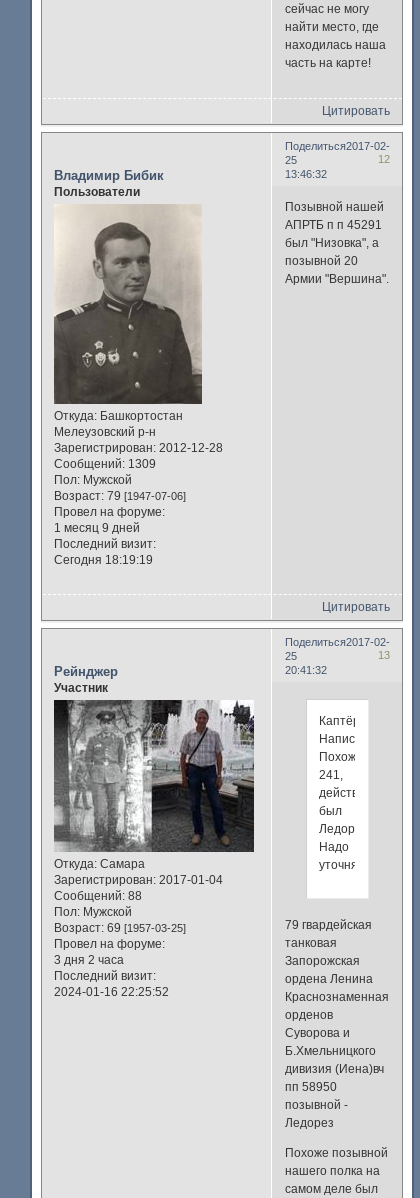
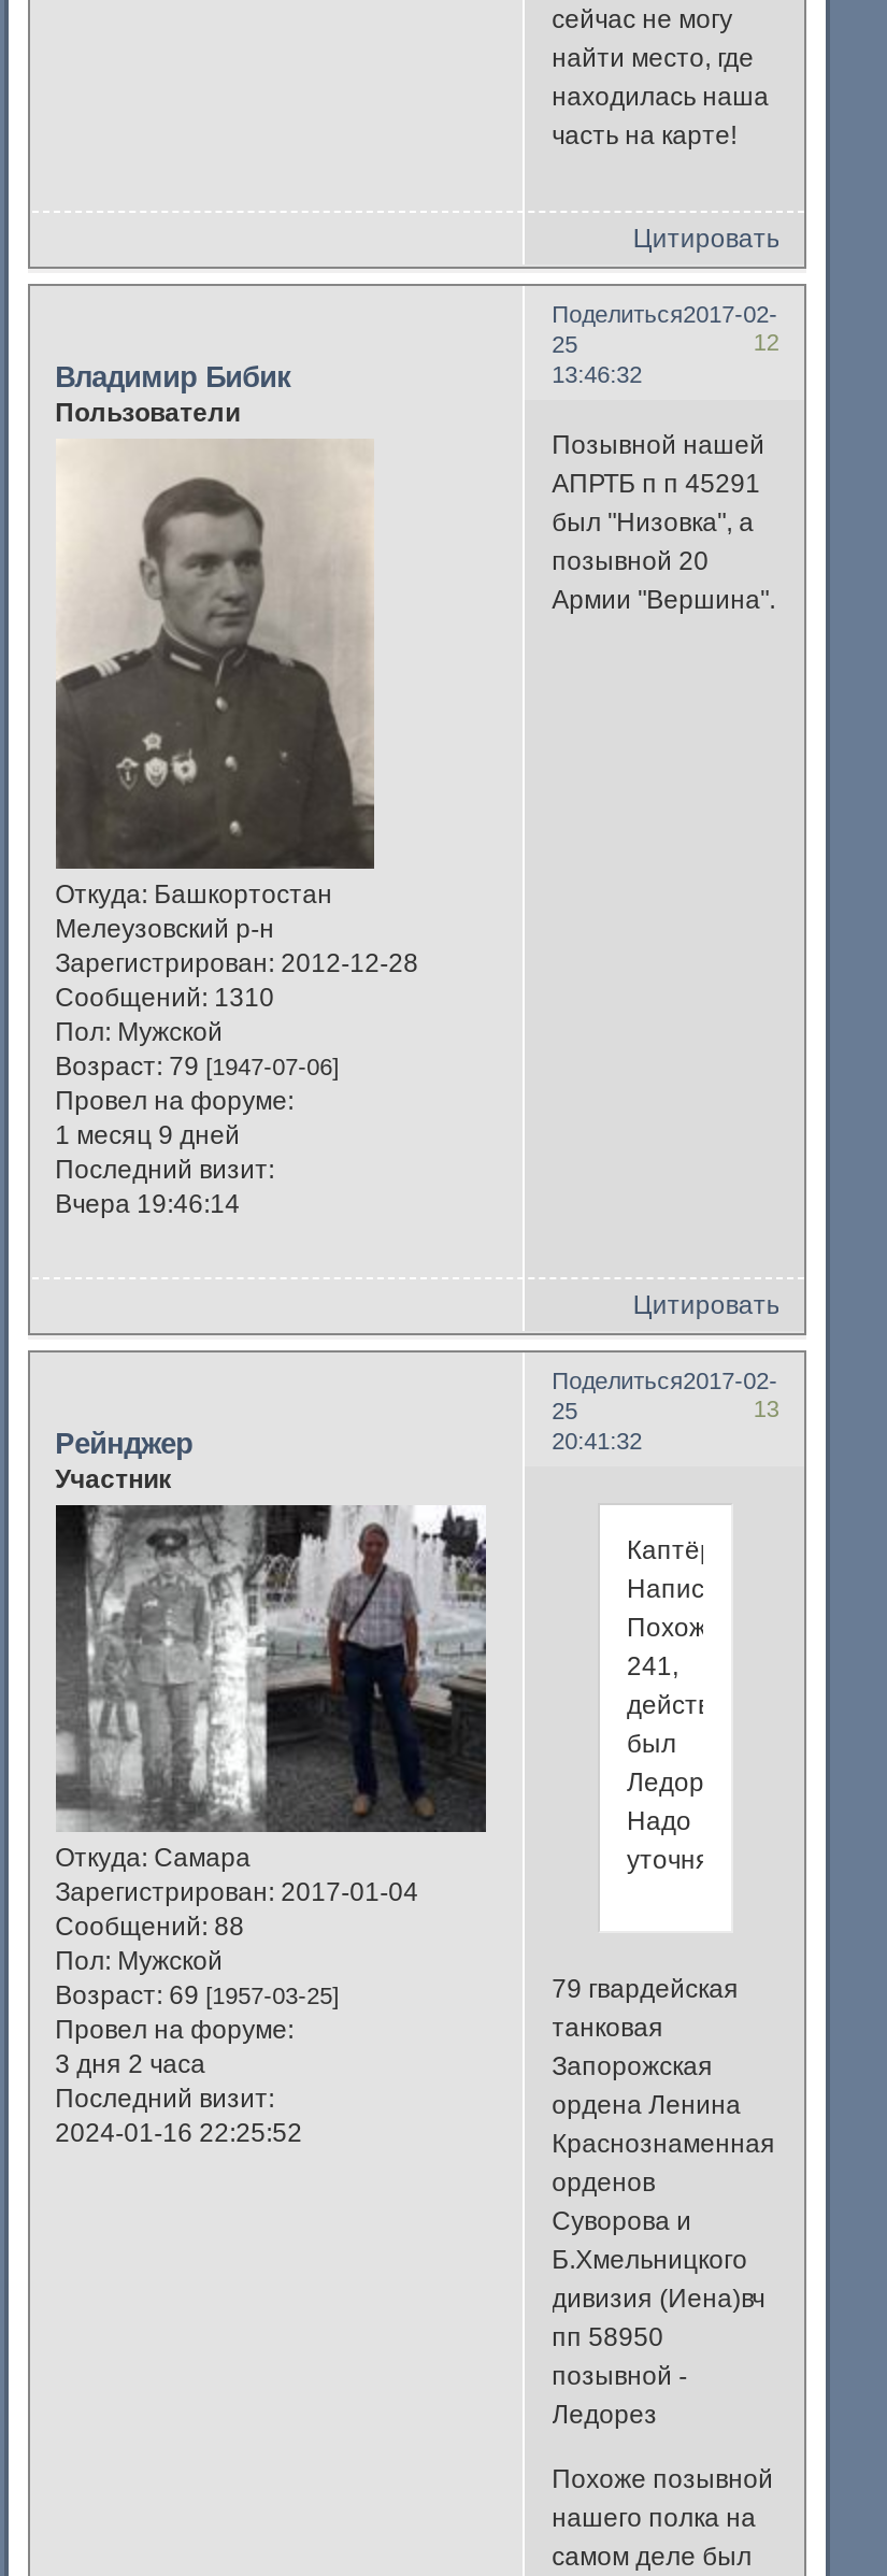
- Сообщений: 1309
+ Сообщений: 1310

- Сегодня 18:19:19
+ Вчера 19:46:14
